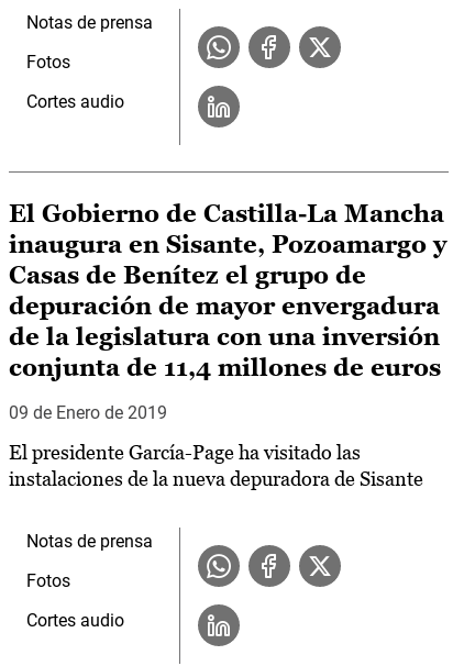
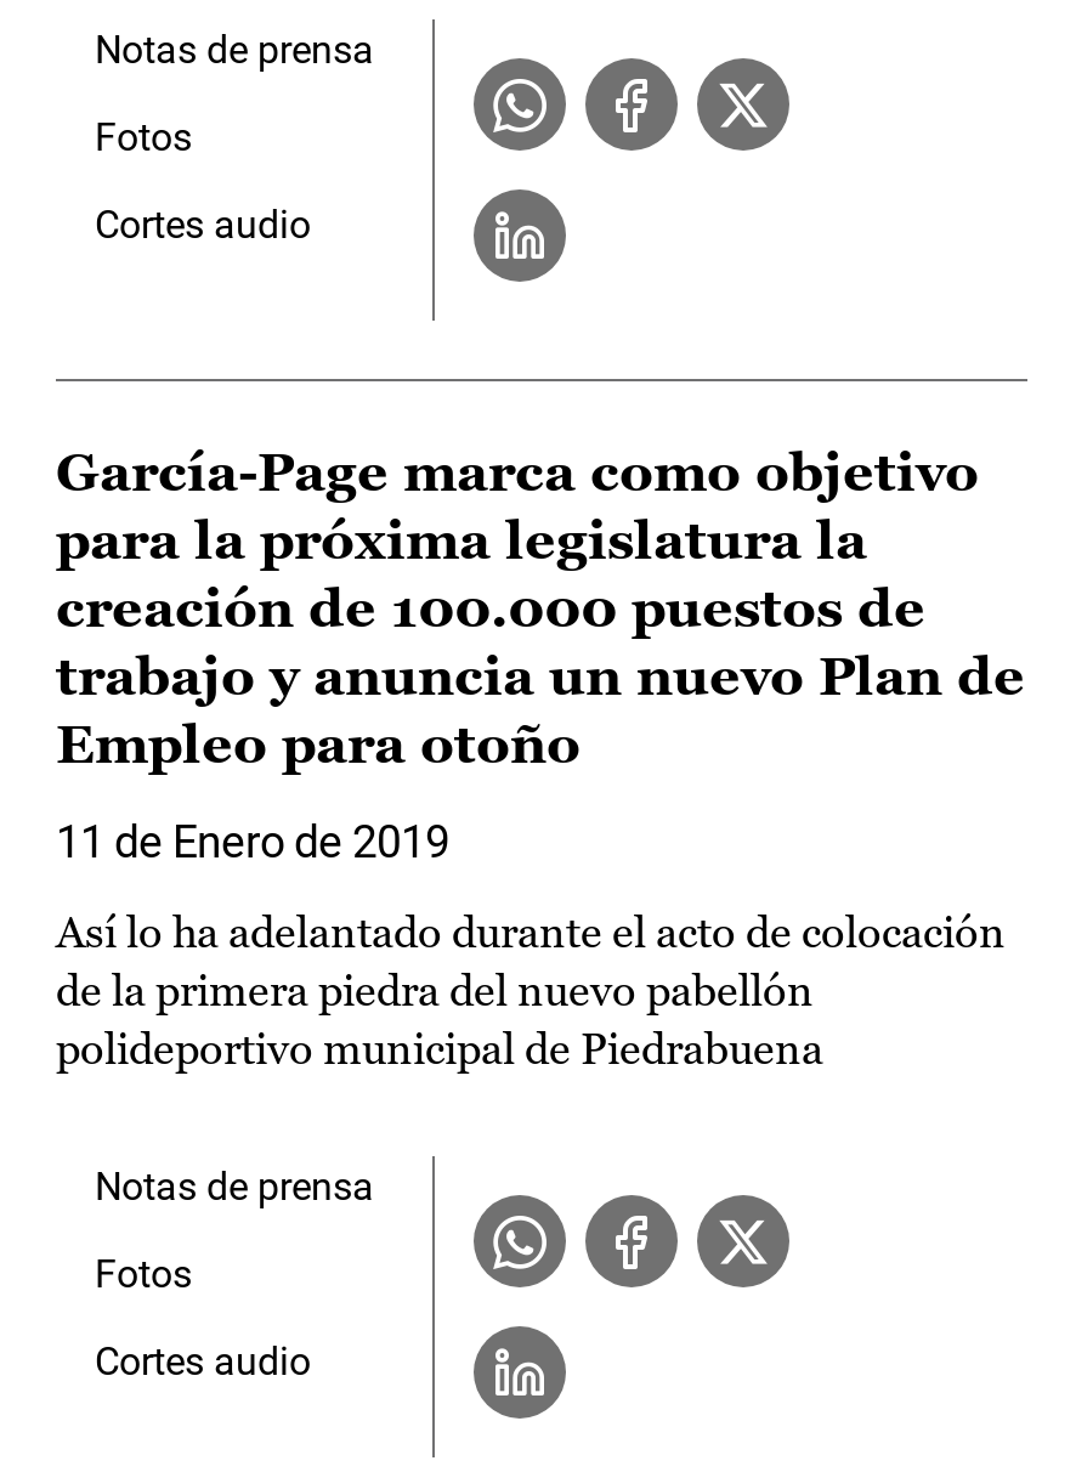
- El Gobierno de Castilla-La Mancha
- inaugura en Sisante, Pozoamargo y
- Casas de Benítez el grupo de
- depuración de mayor envergadura
- de la legislatura con una inversión
- conjunta de 11,4 millones de euros
+ García-Page marca como objetivo
+ para la próxima legislatura la
+ creación de 100.000 puestos de
+ trabajo y anuncia un nuevo Plan de
+ Empleo para otoño

- 09 de Enero de 2019
+ 11 de Enero de 2019

- El presidente García-Page ha visitado las
- instalaciones de la nueva depuradora de Sisante
+ Así lo ha adelantado durante el acto de colocación
+ de la primera piedra del nuevo pabellón
+ polideportivo municipal de Piedrabuena
